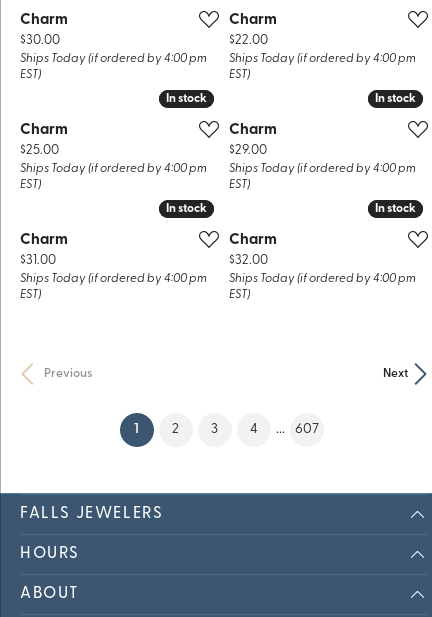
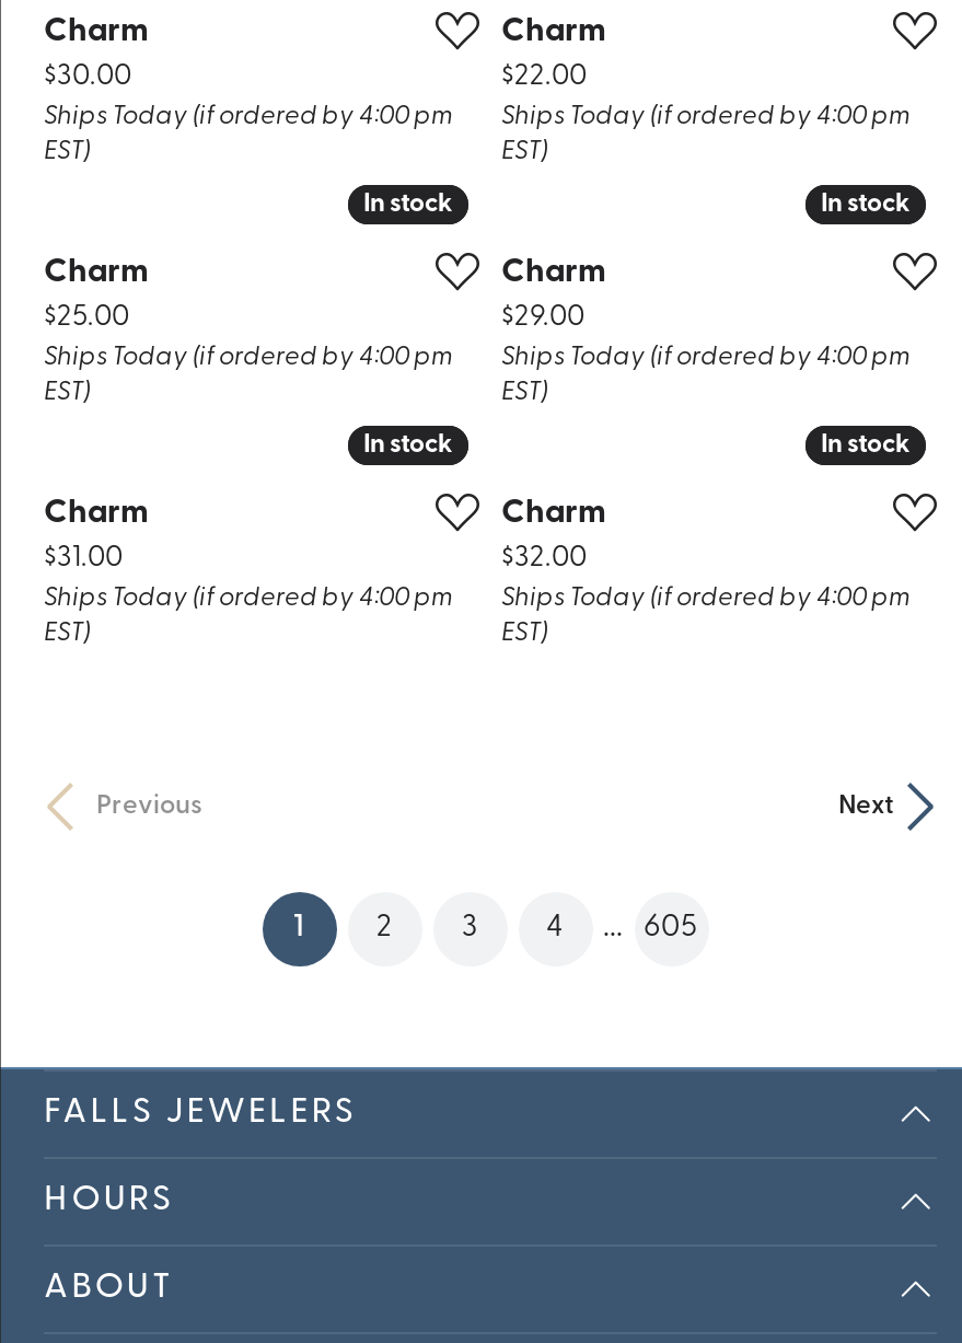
- 607
+ 605
